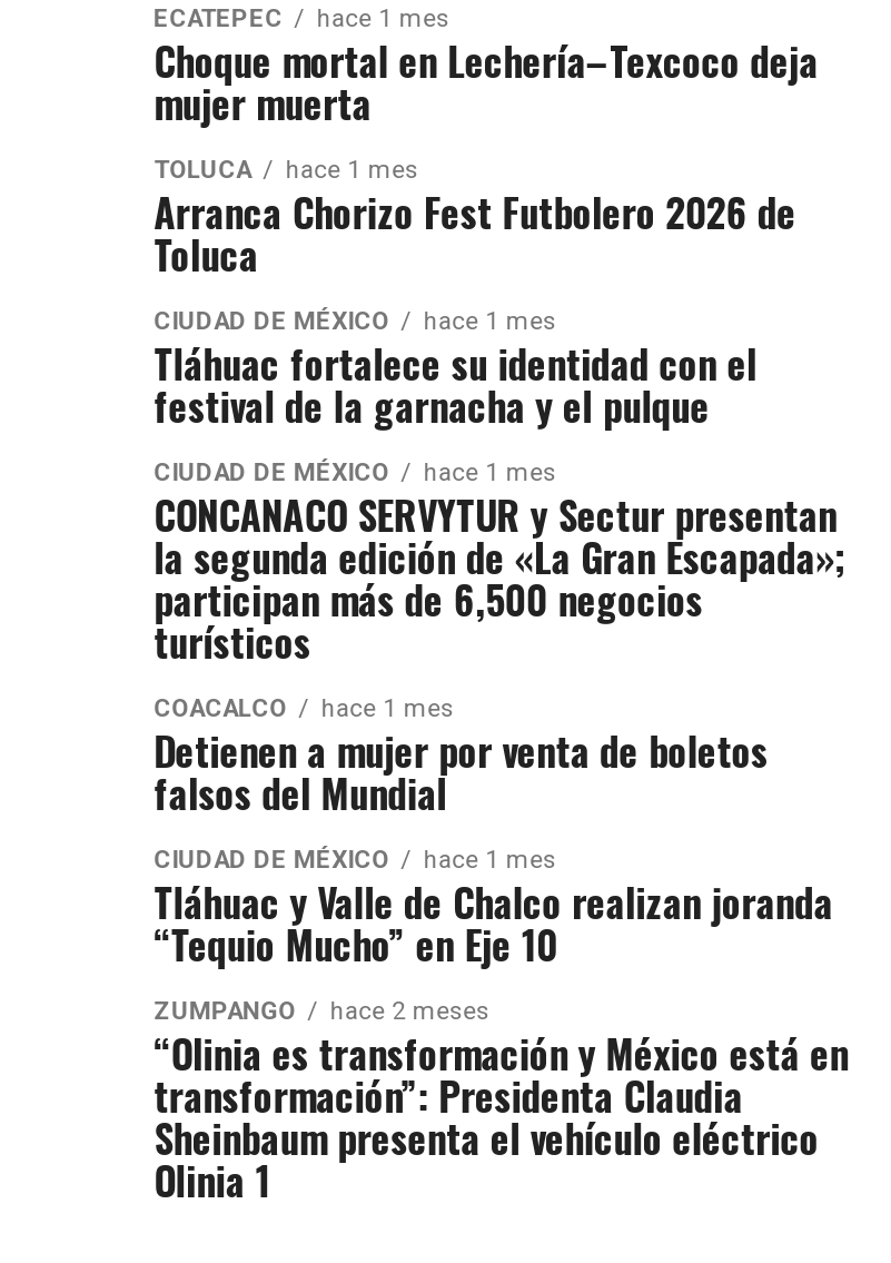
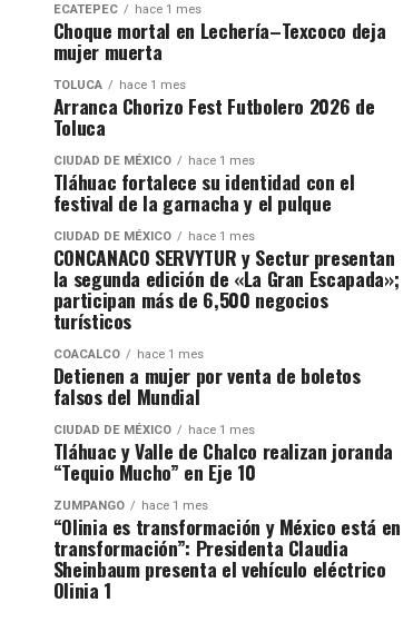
- ZUMPANGO hace 2 meses
+ ZUMPANGO hace 1 mes
